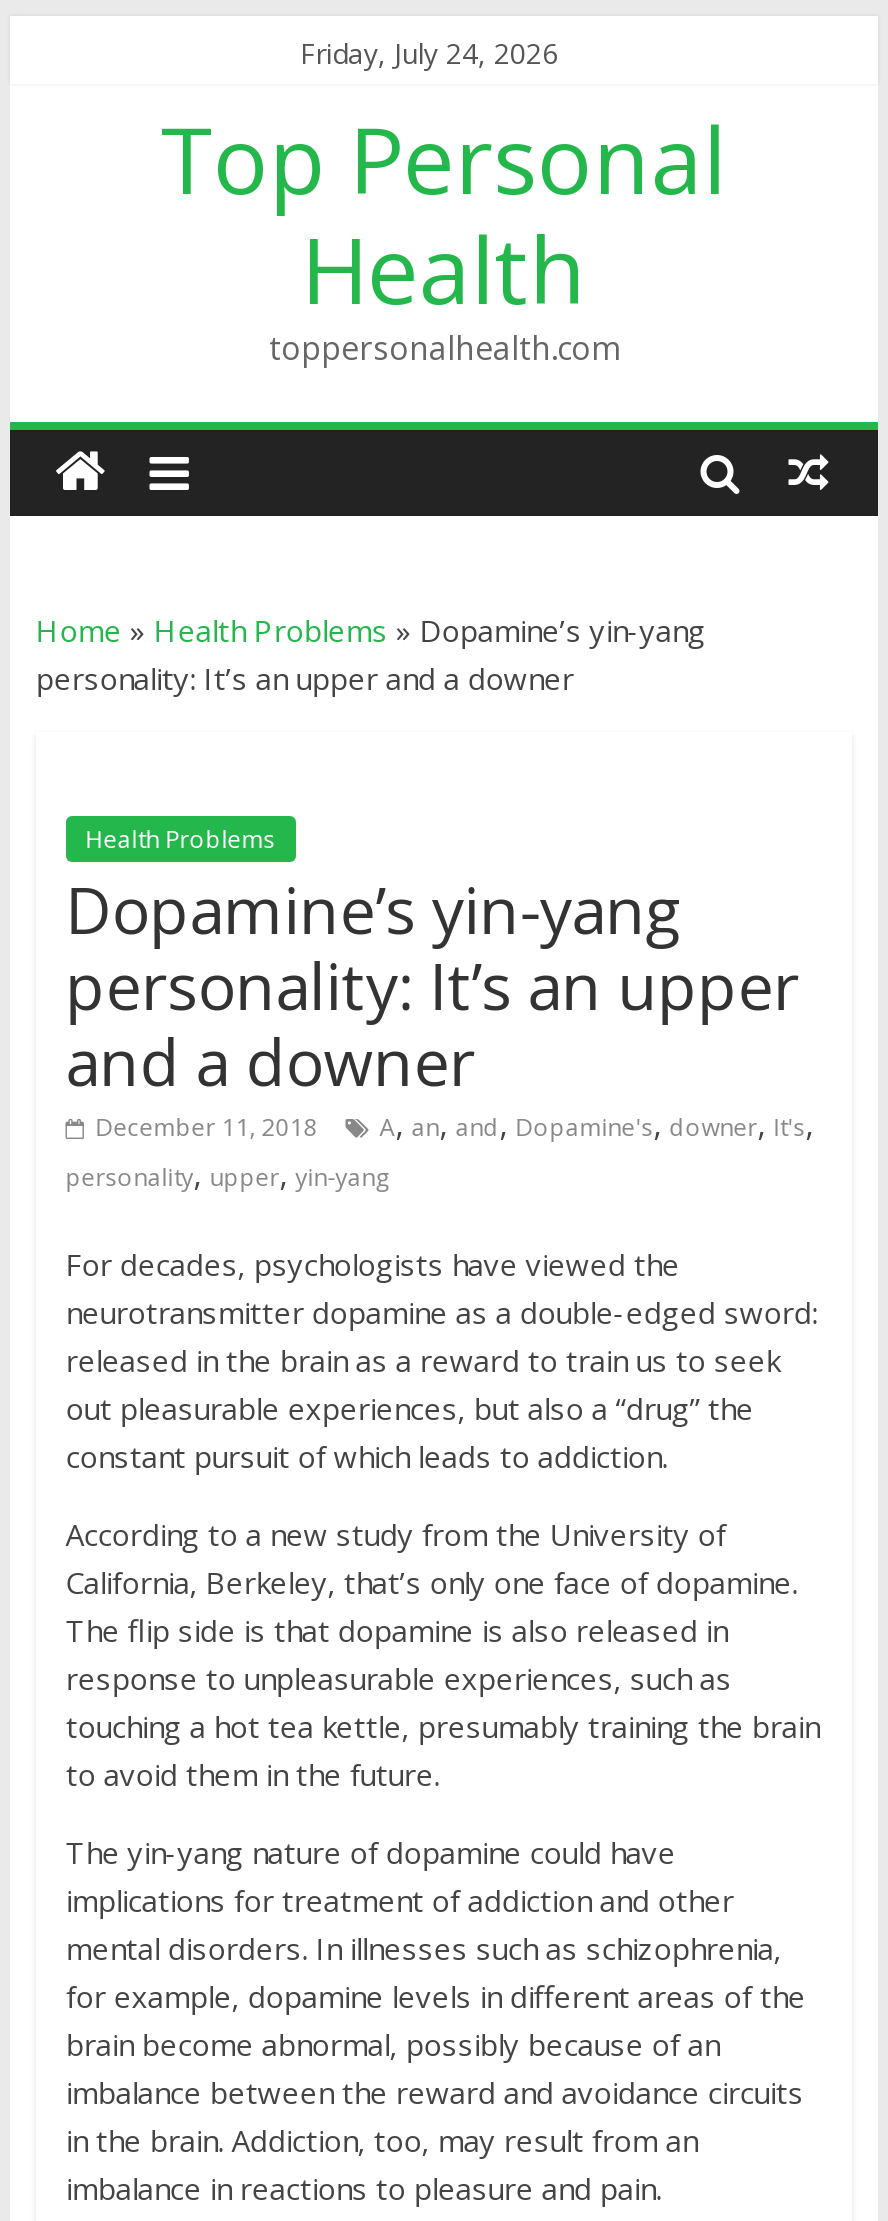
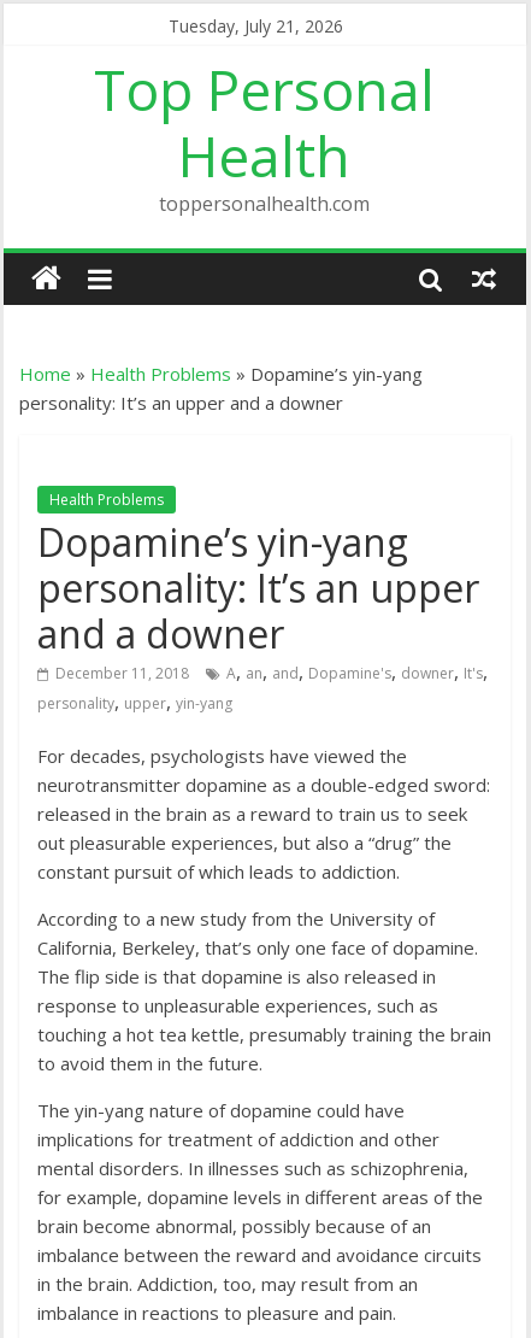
- Friday, July 24, 2026
+ Tuesday, July 21, 2026
